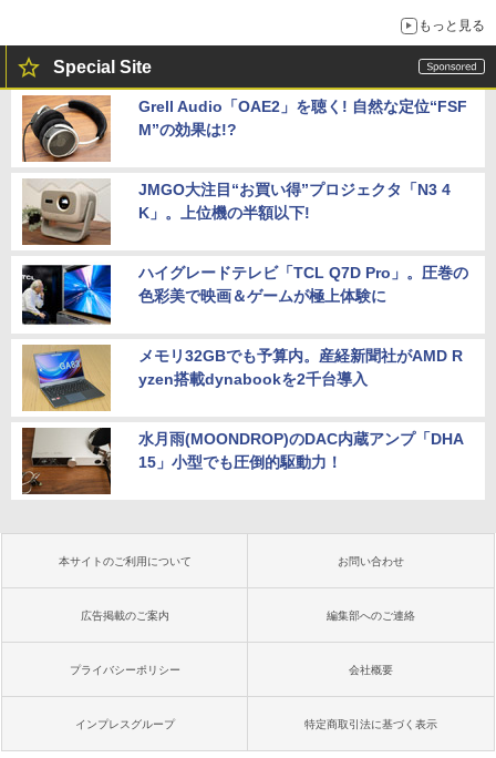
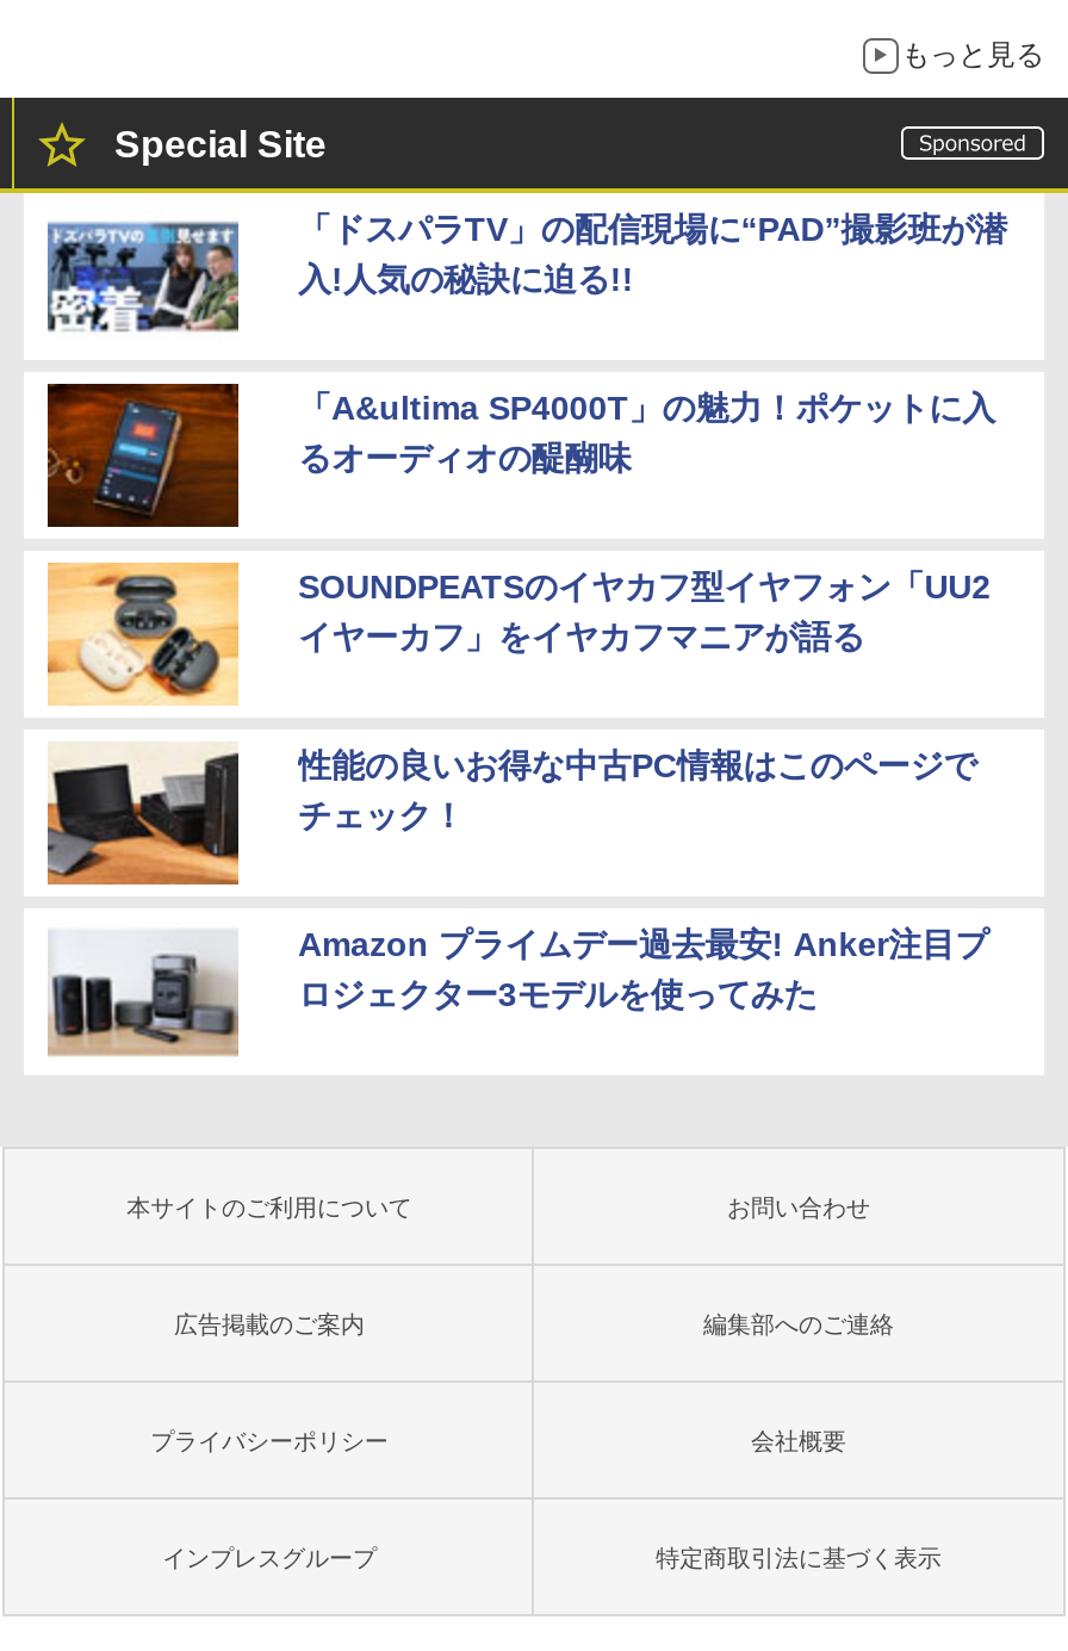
- [image]
- Grell Audio「OAE2」を聴く! 自然な定位“FSF
- M”の効果は!?
+ [image]
+ 「ドスパラTV」の配信現場に“PAD”撮影班が潜
+ 入!人気の秘訣に迫る!!

- [image]
- JMGO大注目“お買い得”プロジェクタ「N3 4
- K」。上位機の半額以下!
+ [image]
+ 「A&ultima SP4000T」の魅力！ポケットに入
+ るオーディオの醍醐味

- [image]
- ハイグレードテレビ「TCL Q7D Pro」。圧巻の
- 色彩美で映画＆ゲームが極上体験に
+ [image]
+ SOUNDPEATSのイヤカフ型イヤフォン「UU2
+ イヤーカフ」をイヤカフマニアが語る

- [image]
- メモリ32GBでも予算内。産経新聞社がAMD R
- yzen搭載dynabookを2千台導入
+ [image]
+ 性能の良いお得な中古PC情報はこのページで
+ チェック！

- [image]
- 水月雨(MOONDROP)のDAC内蔵アンプ「DHA
- 15」小型でも圧倒的駆動力！
+ [image]
+ Amazon プライムデー過去最安! Anker注目プ
+ ロジェクター3モデルを使ってみた
